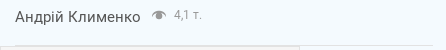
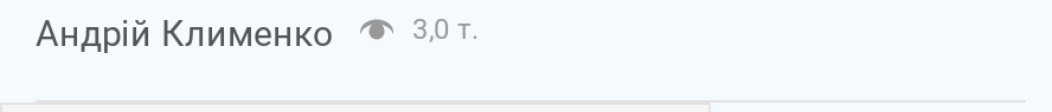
- 4,1 т.
+ 3,0 т.
